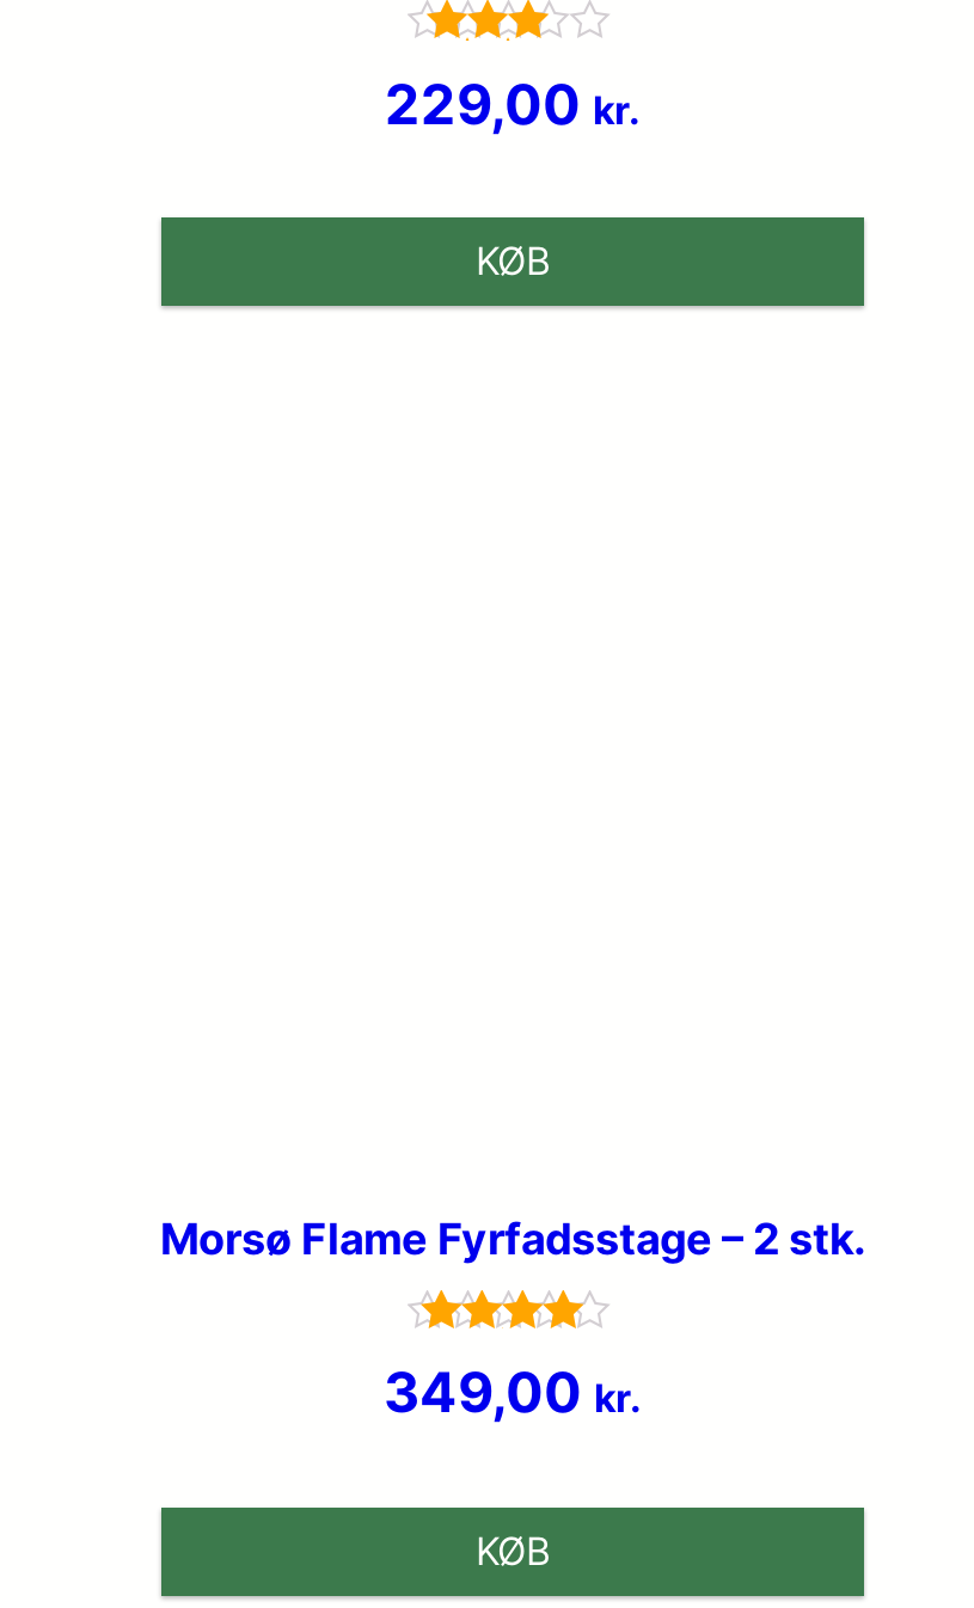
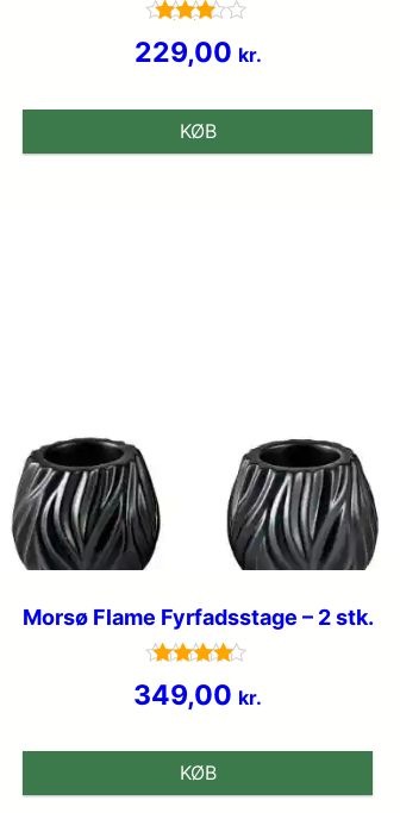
+ [image]

+ [image]
